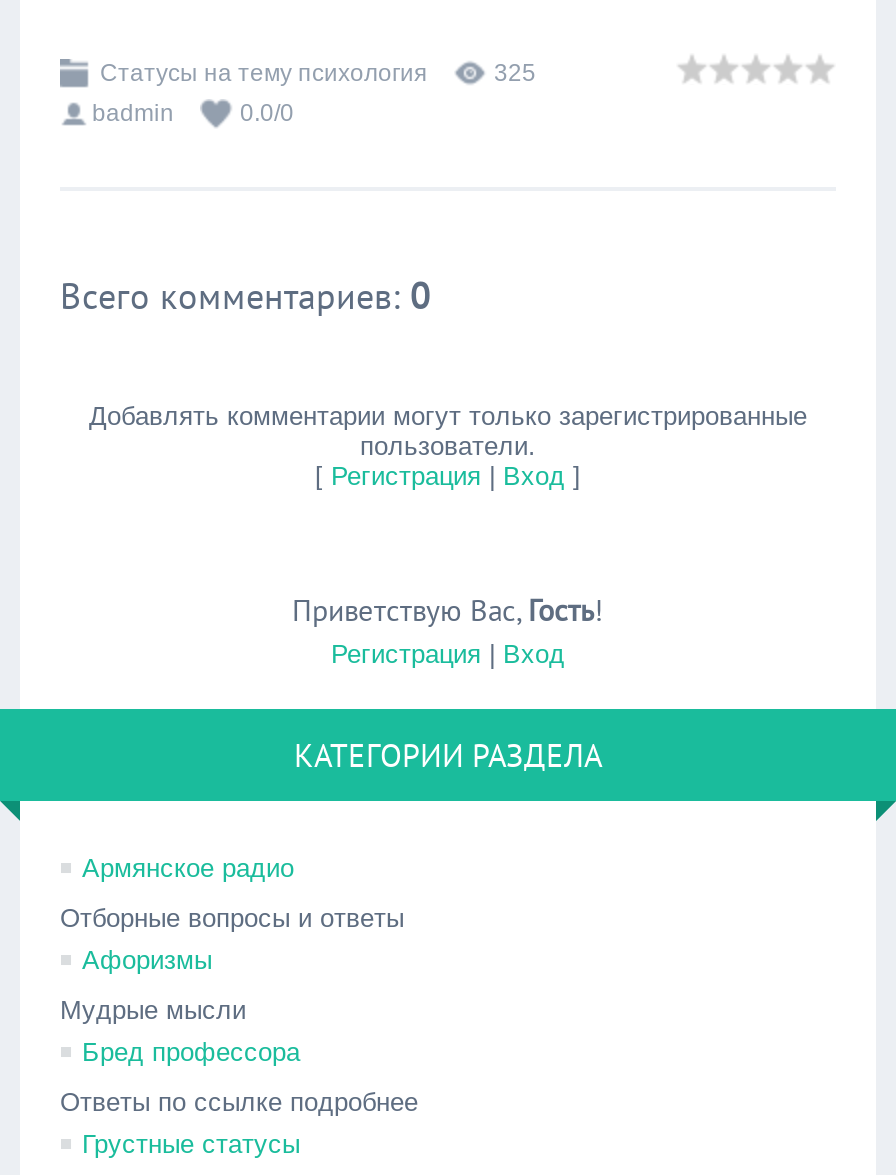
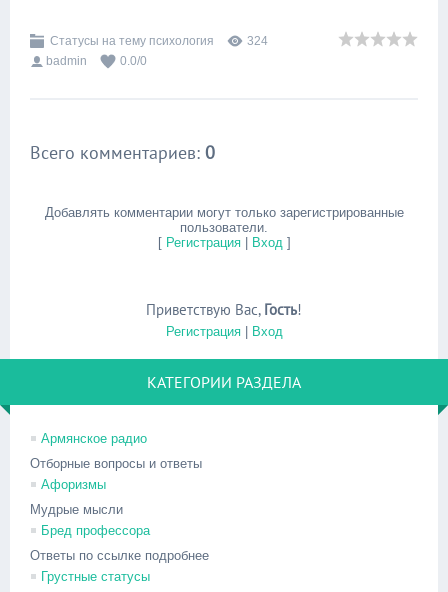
- 325
+ 324
